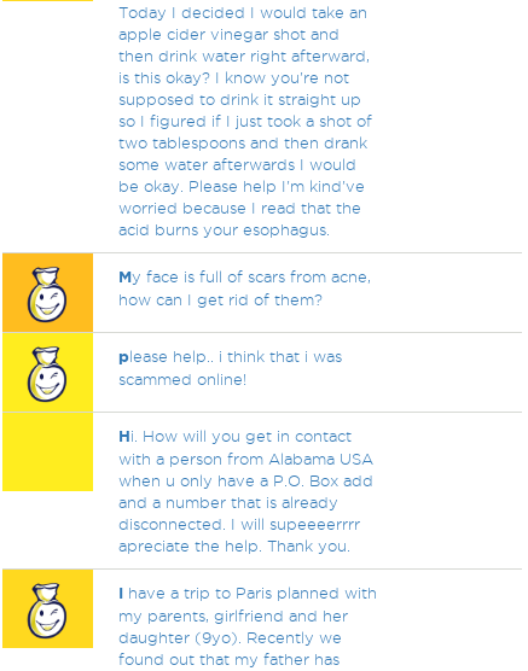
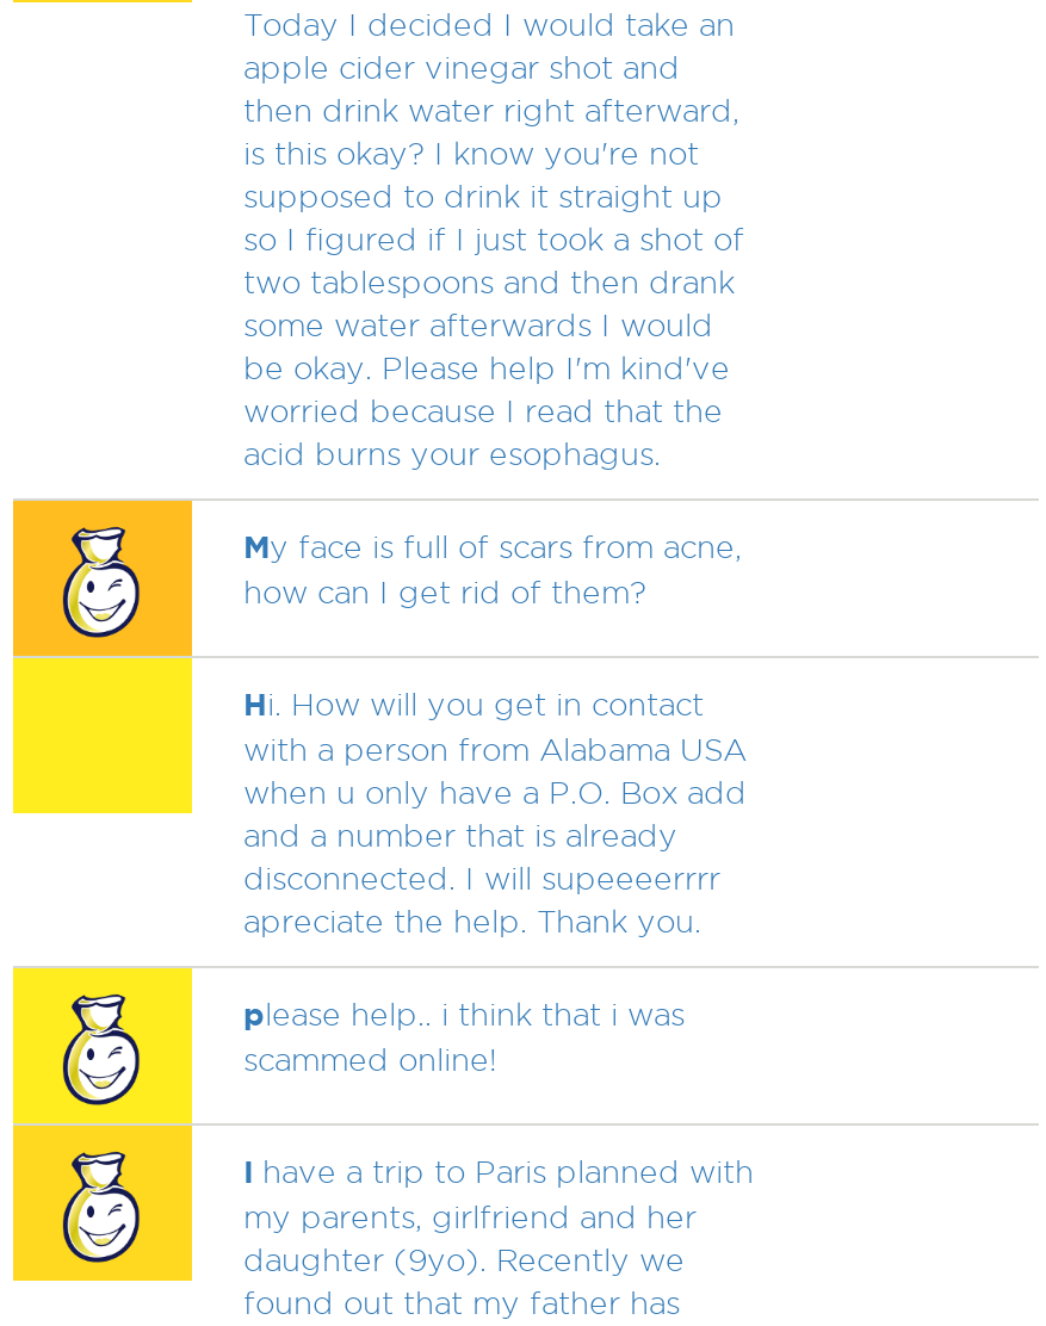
moved down: please help.. i think that i was | scammed online!

moved up: Hi. How will you get in contact | with a person from Alabama USA | when u only have a P.O. Box add | and a number that is already | disconnected. I will supeeeerrrr | apreciate the help. Thank you.

moved up: [image]
